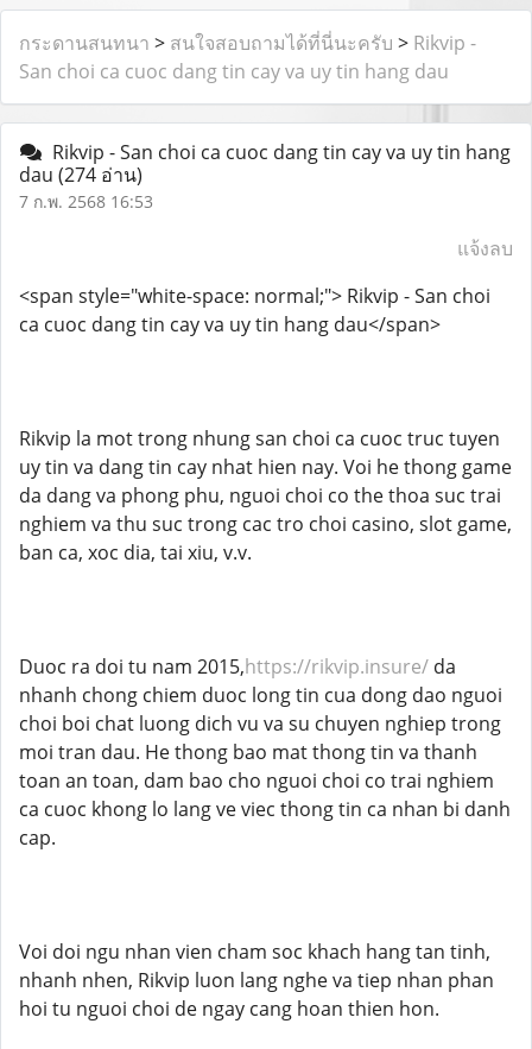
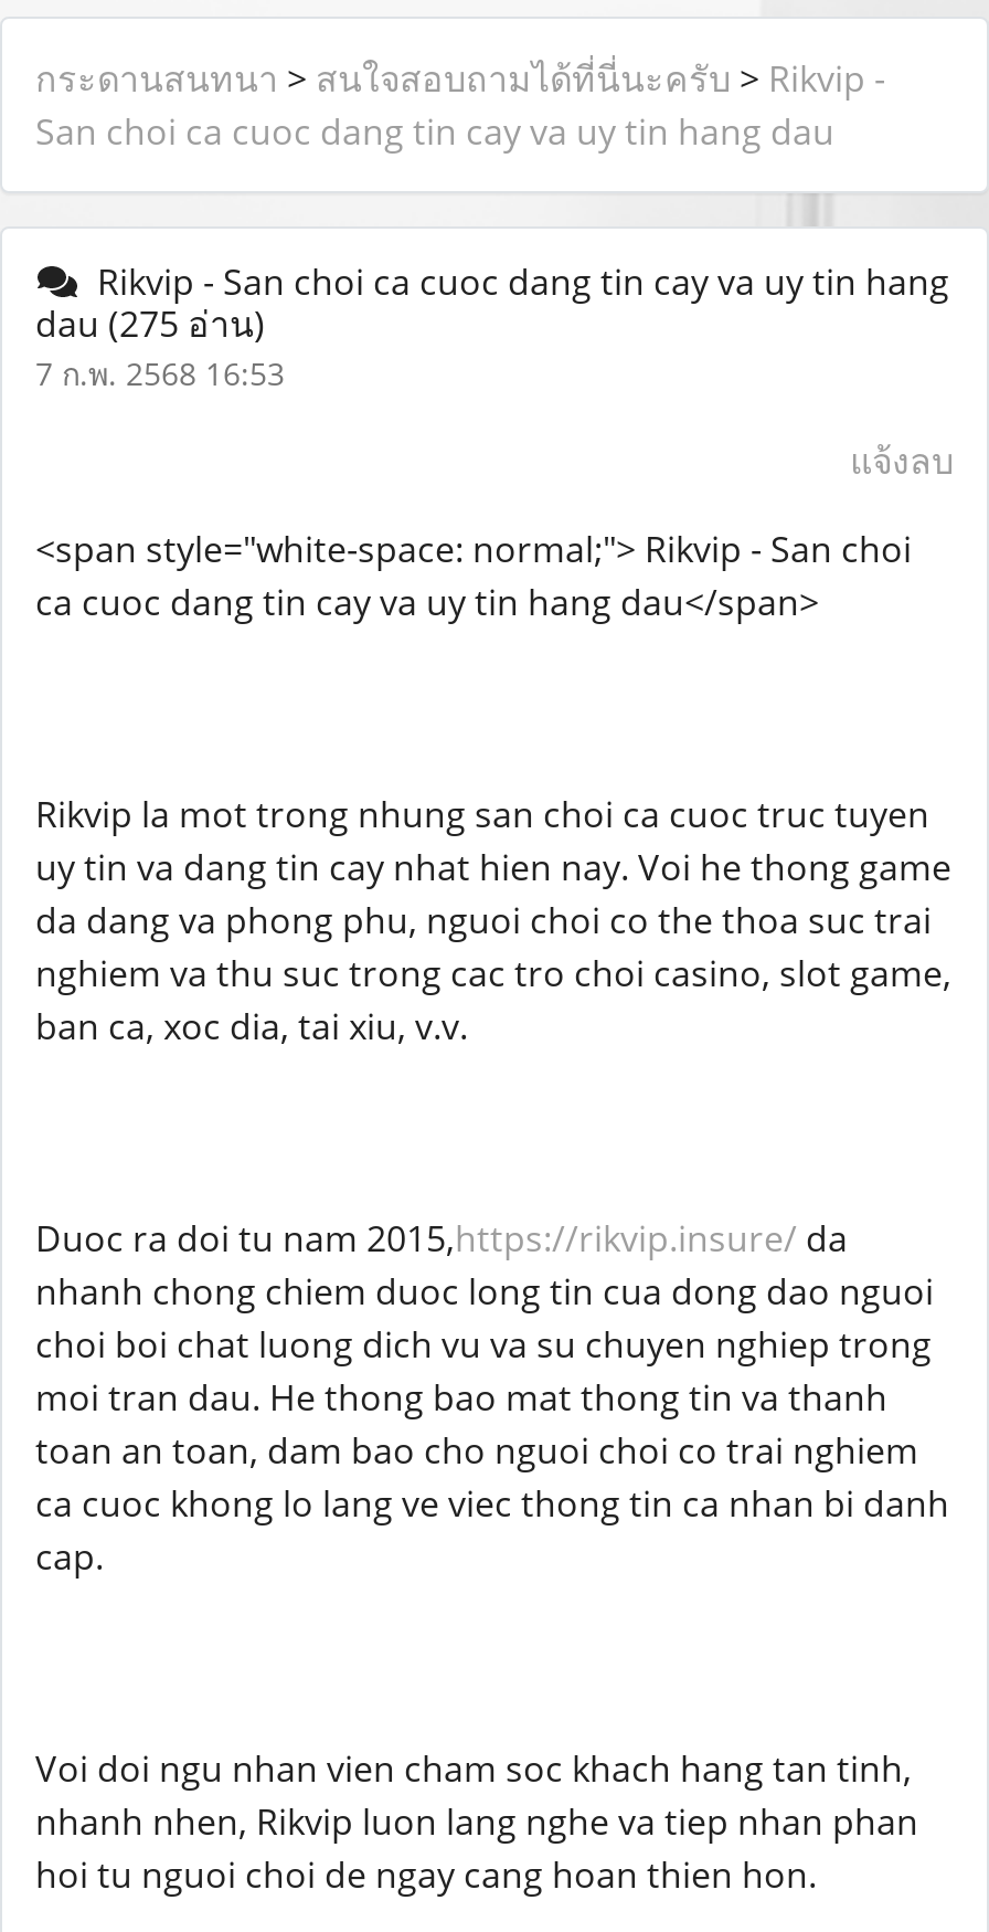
- dau (274 อ่าน)
+ dau (275 อ่าน)
